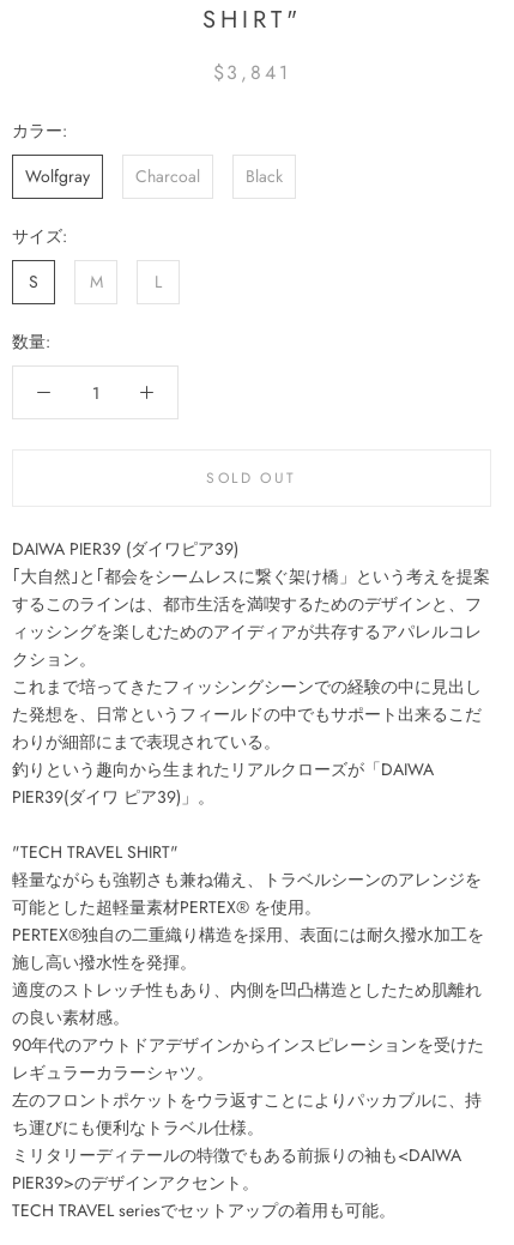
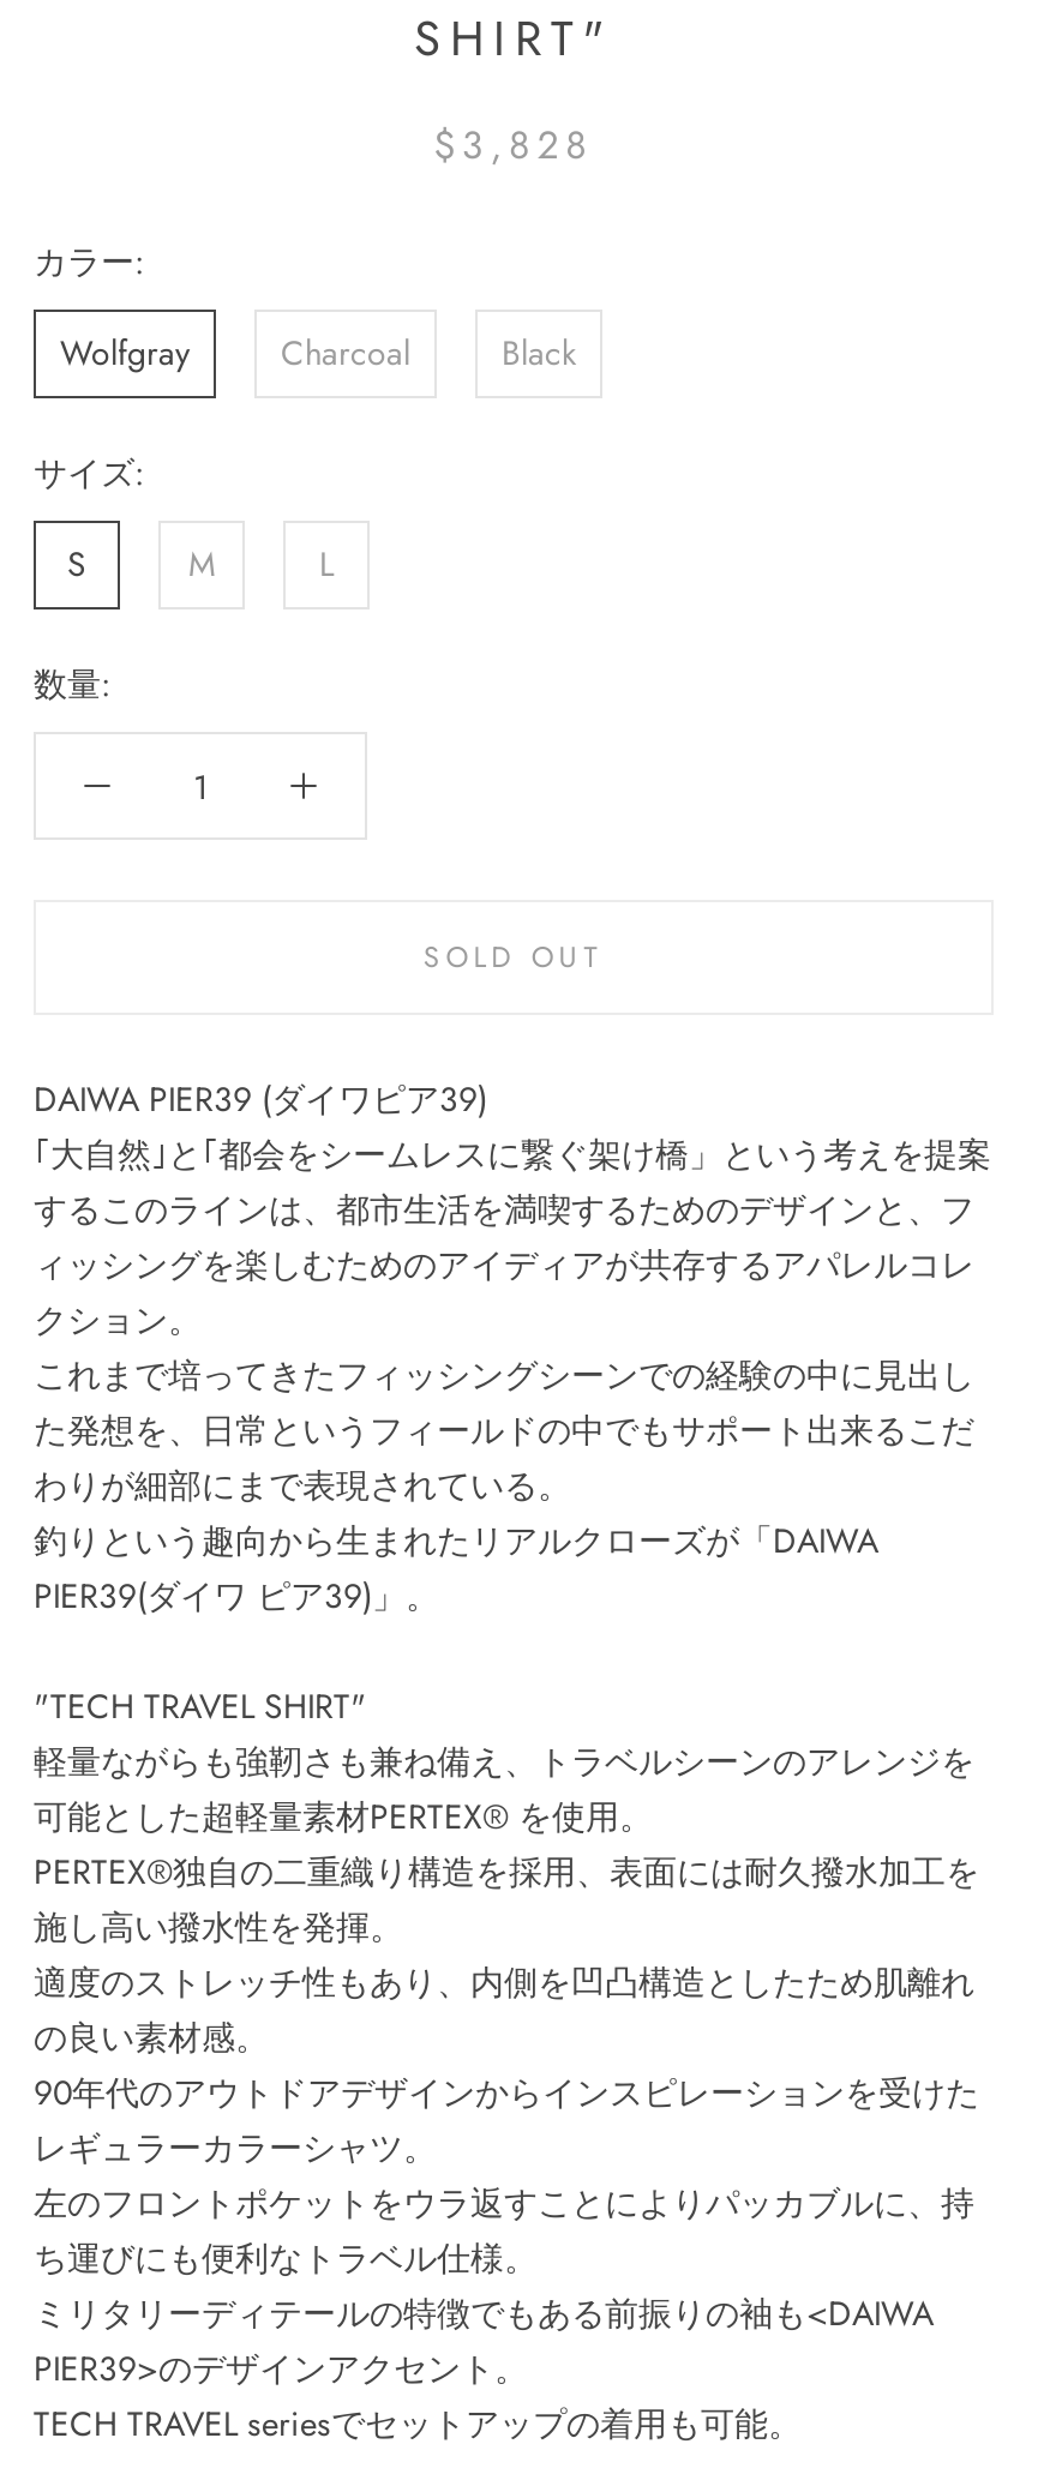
- $3,841
+ $3,828
